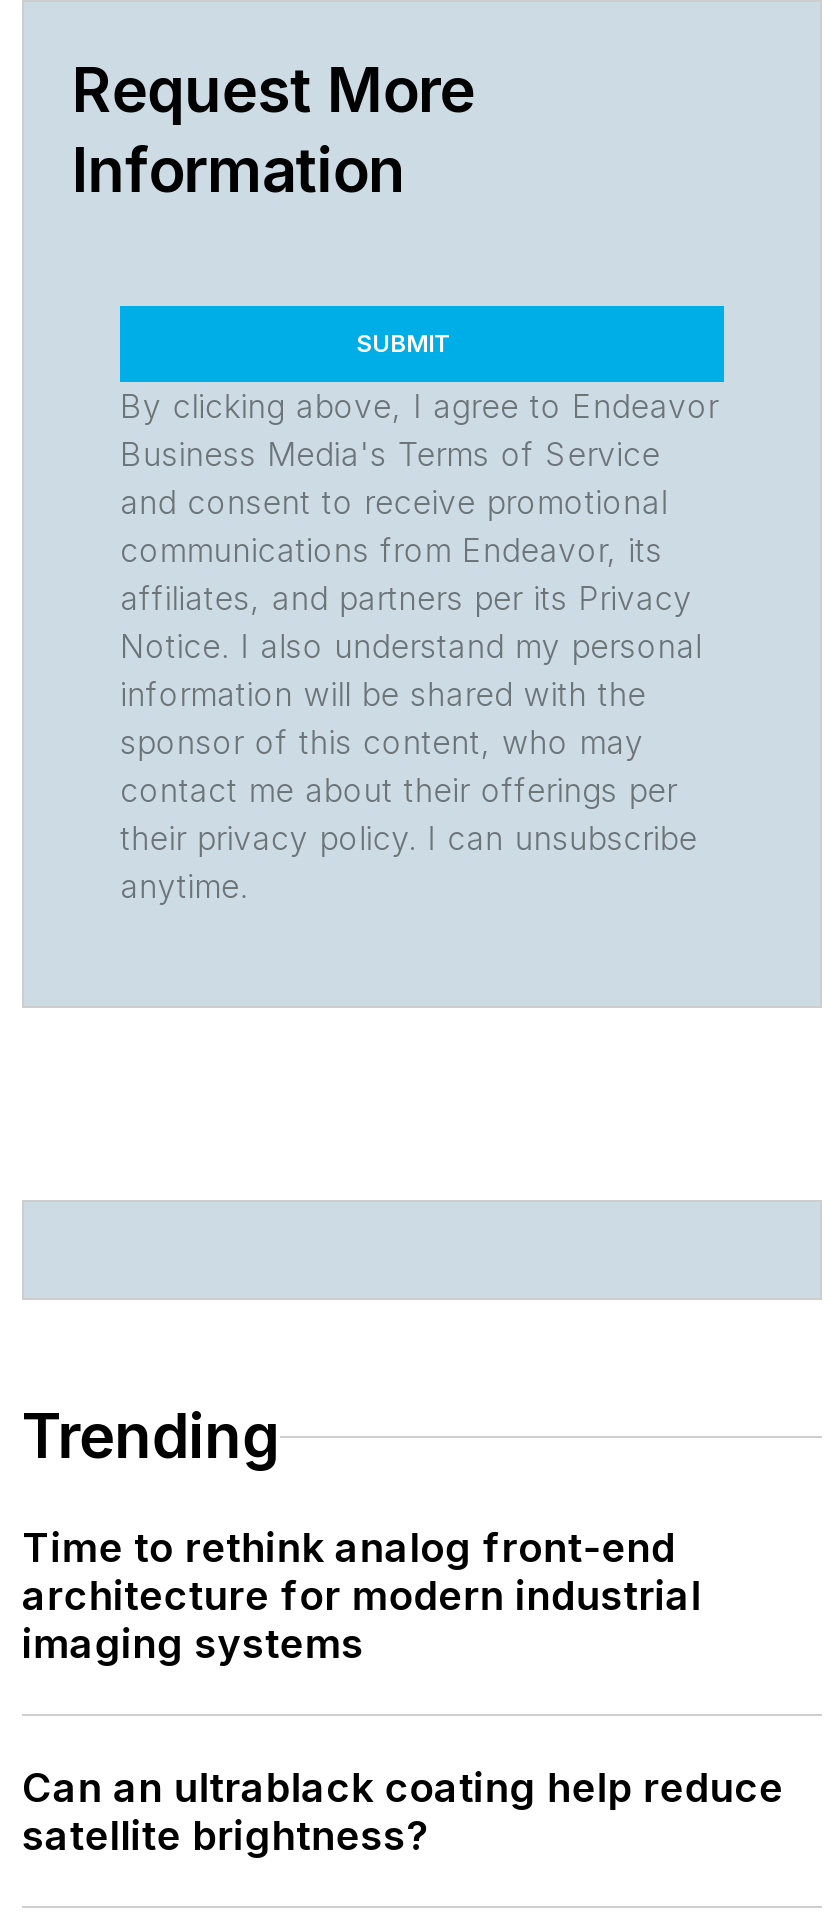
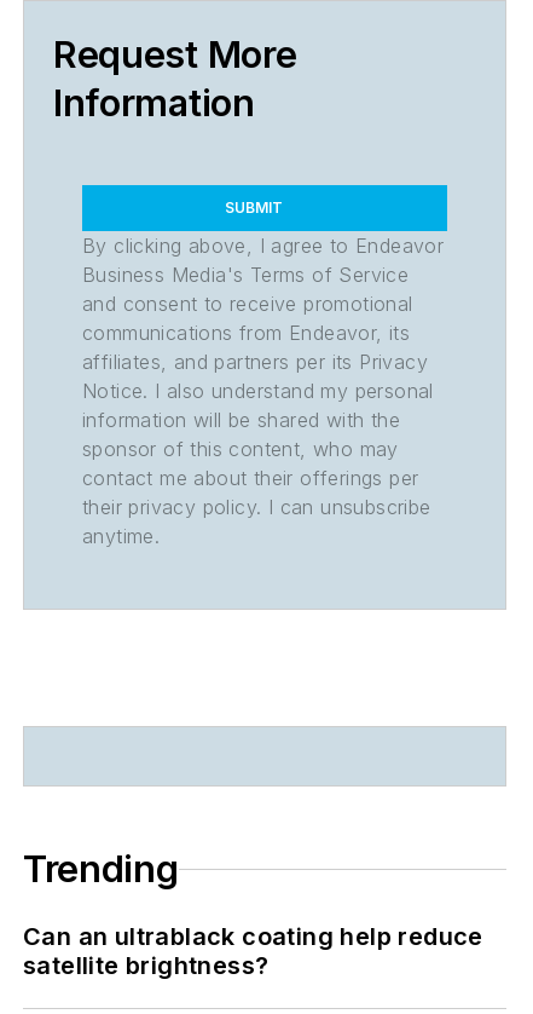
- Time to rethink analog front-end
- architecture for modern industrial
- imaging systems
